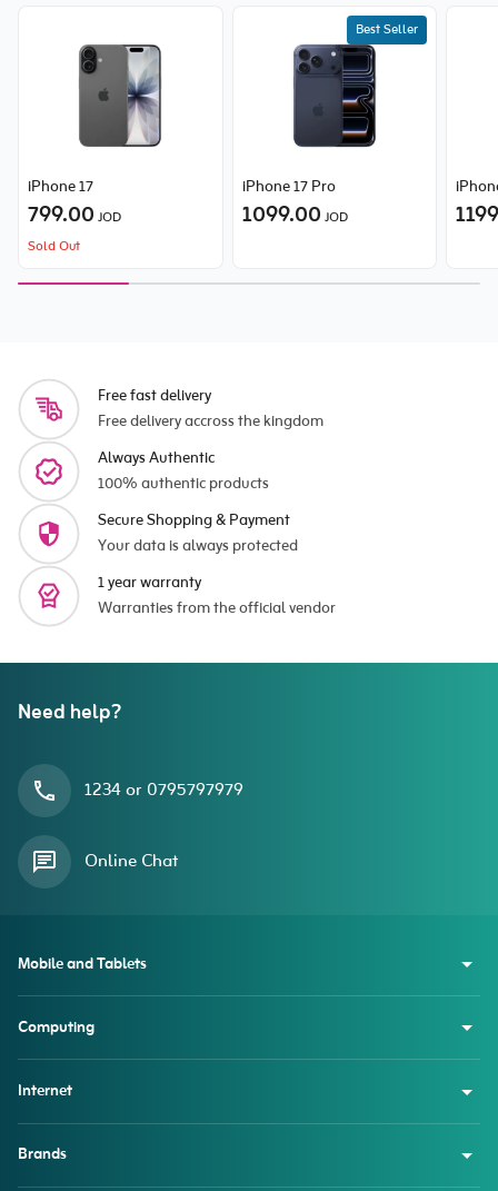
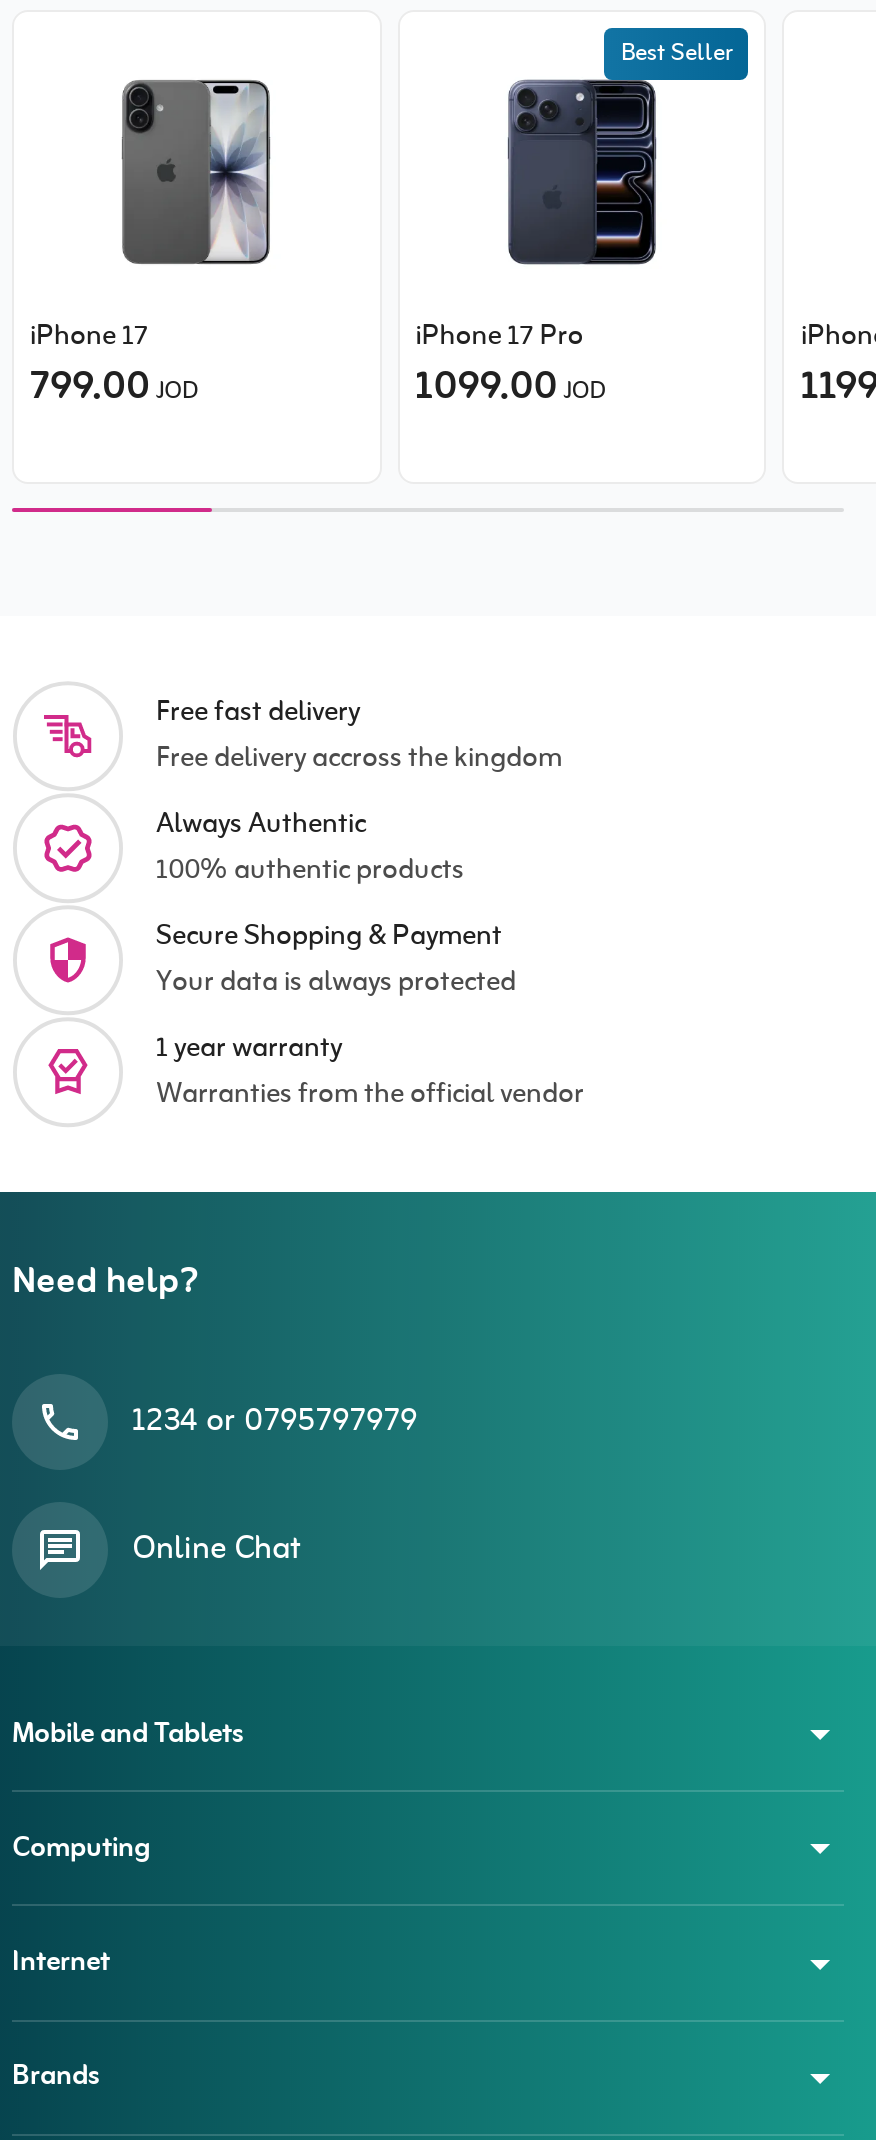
- Sold Out
